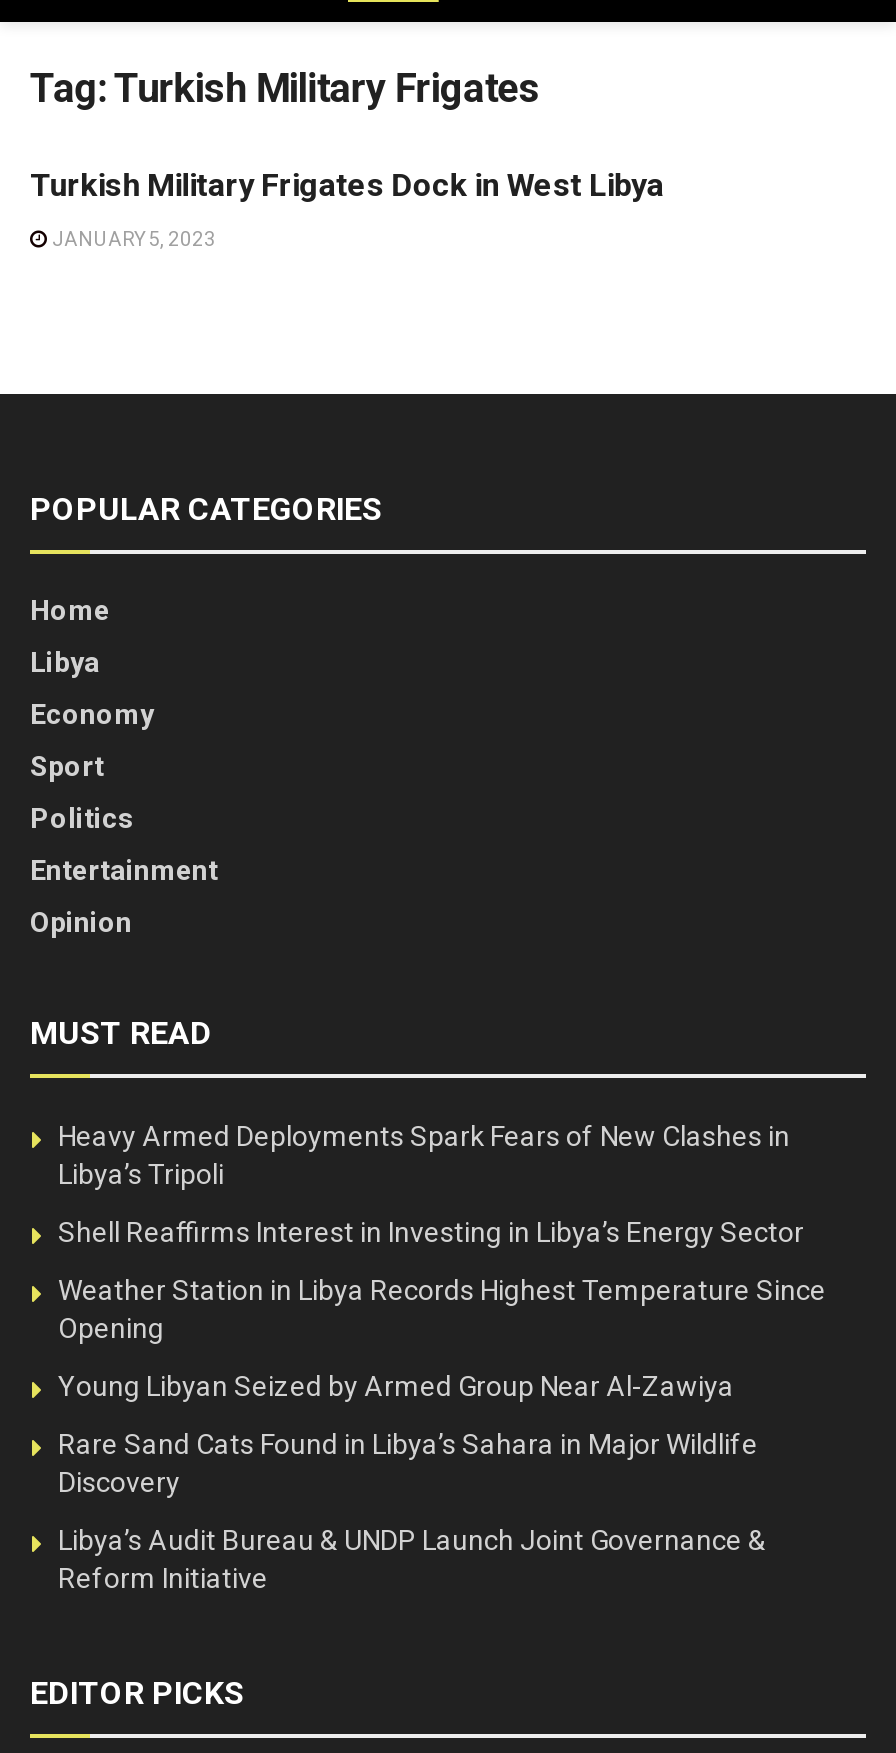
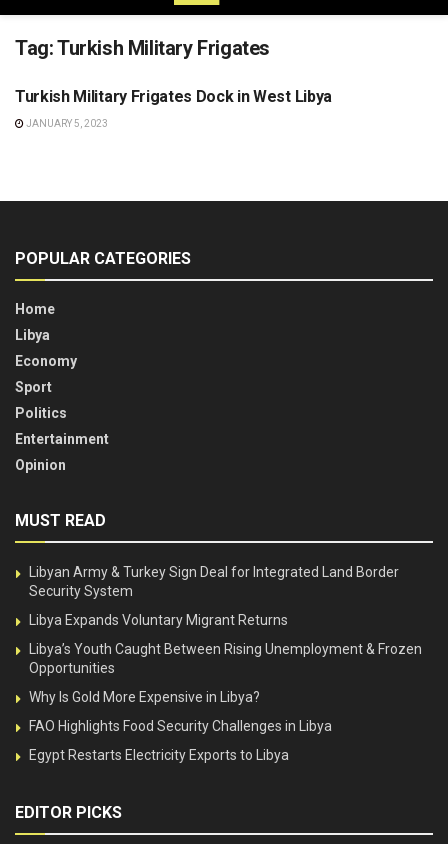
- Heavy Armed Deployments Spark Fears of New Clashes in
- Libya’s Tripoli
+ Libyan Army & Turkey Sign Deal for Integrated Land Border
+ Security System

- Shell Reaffirms Interest in Investing in Libya’s Energy Sector
+ Libya Expands Voluntary Migrant Returns

- Weather Station in Libya Records Highest Temperature Since
- Opening
+ Libya’s Youth Caught Between Rising Unemployment & Frozen
+ Opportunities

- Young Libyan Seized by Armed Group Near Al-Zawiya
+ Why Is Gold More Expensive in Libya?

- Rare Sand Cats Found in Libya’s Sahara in Major Wildlife
- Discovery
+ FAO Highlights Food Security Challenges in Libya

- Libya’s Audit Bureau & UNDP Launch Joint Governance &
- Reform Initiative
+ Egypt Restarts Electricity Exports to Libya
